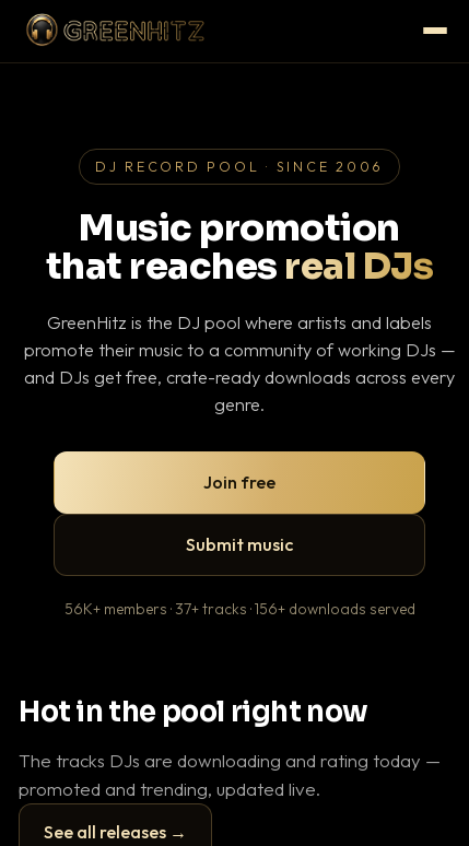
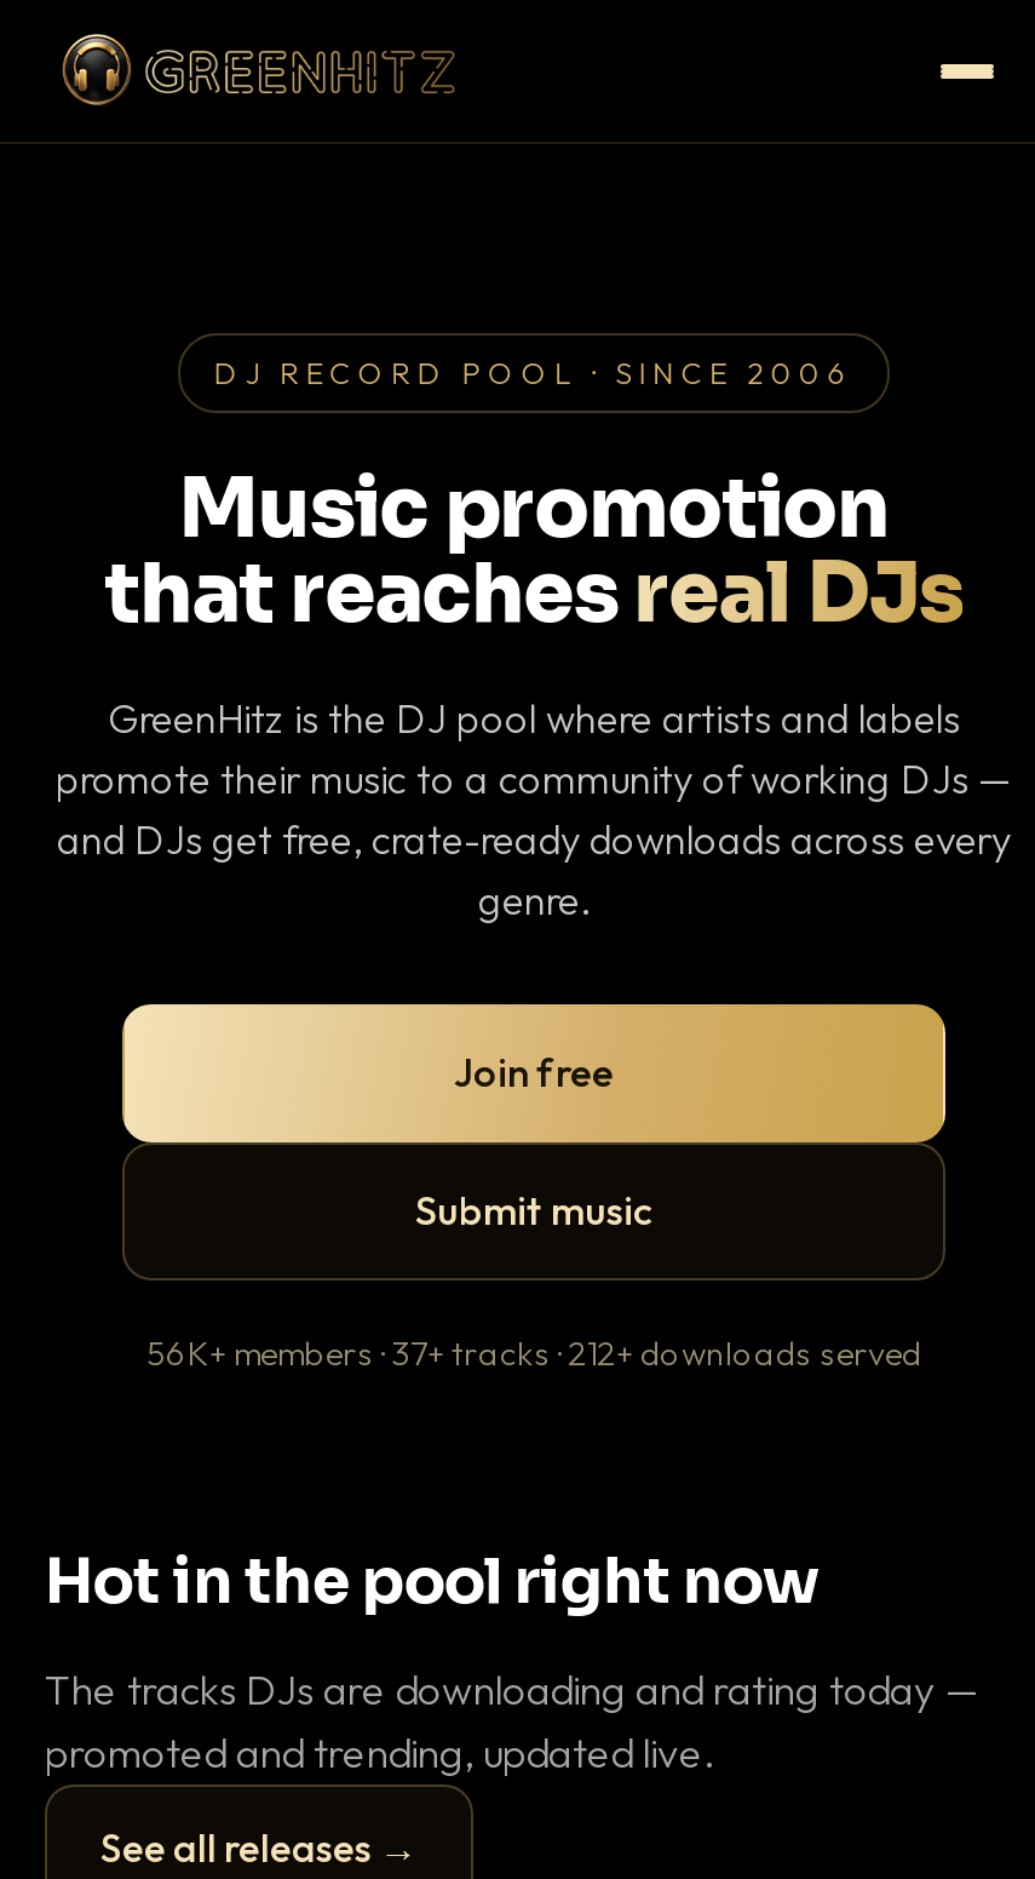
- 56K+ members · 37+ tracks · 156+ downloads served
+ 56K+ members · 37+ tracks · 212+ downloads served
